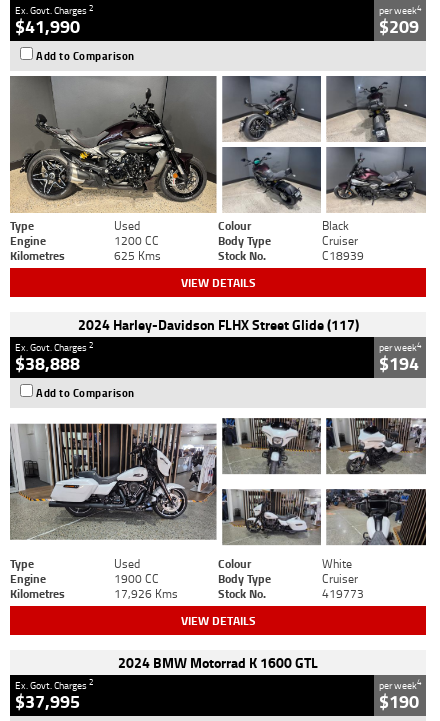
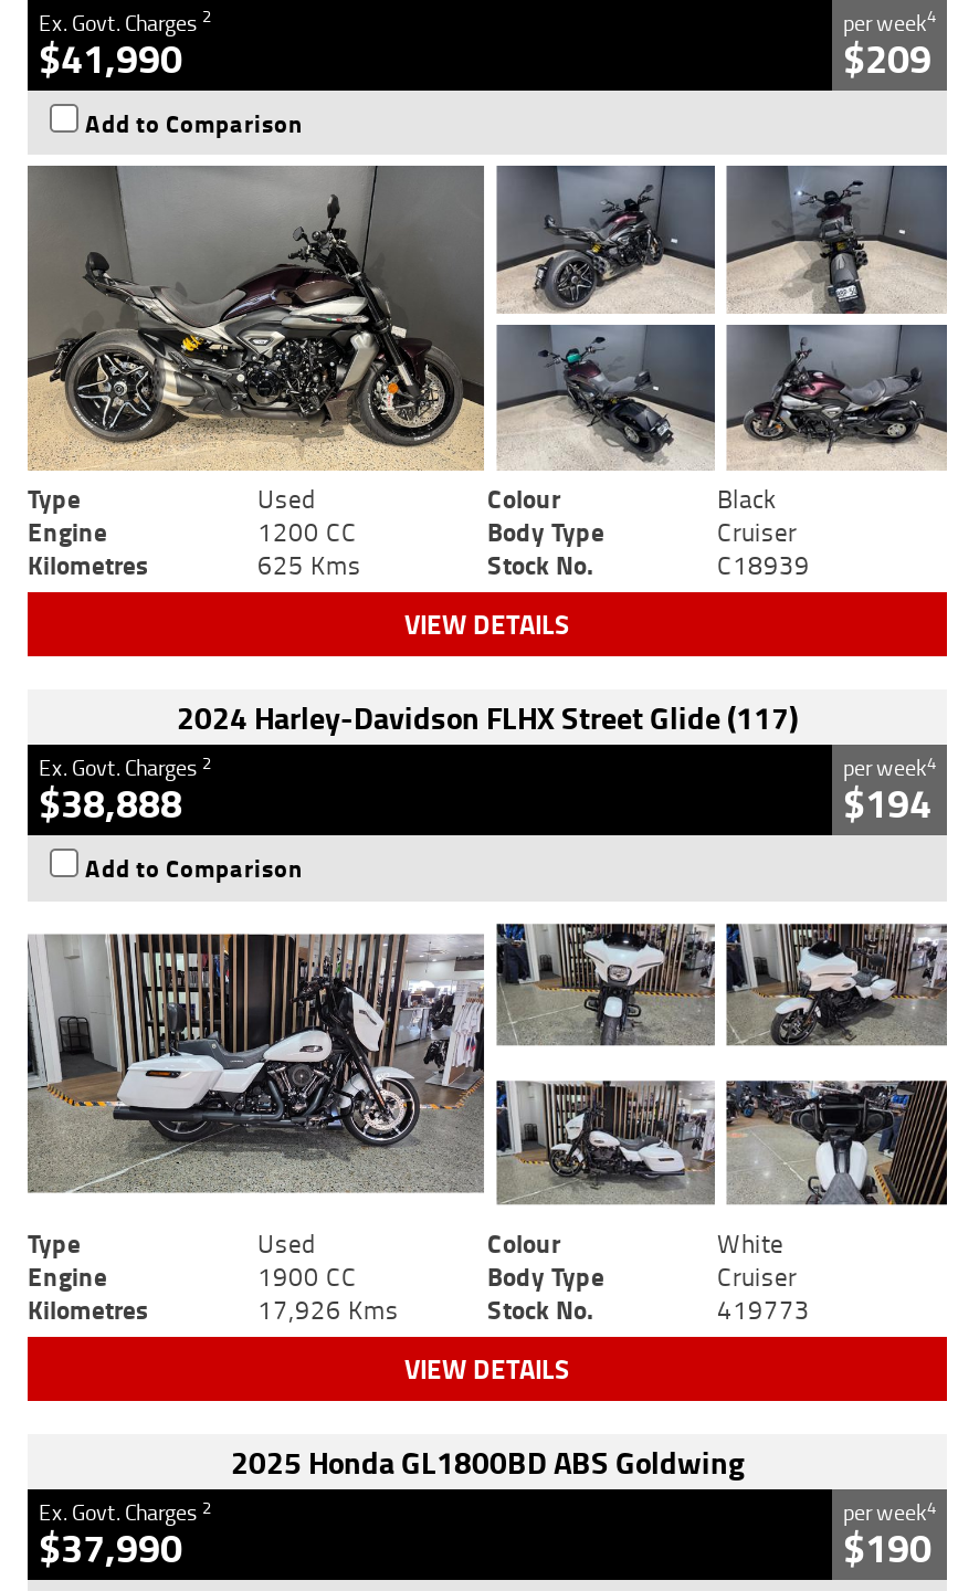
- 2024 BMW Motorrad K 1600 GTL
+ 2025 Honda GL1800BD ABS Goldwing

- $37,995
+ $37,990
